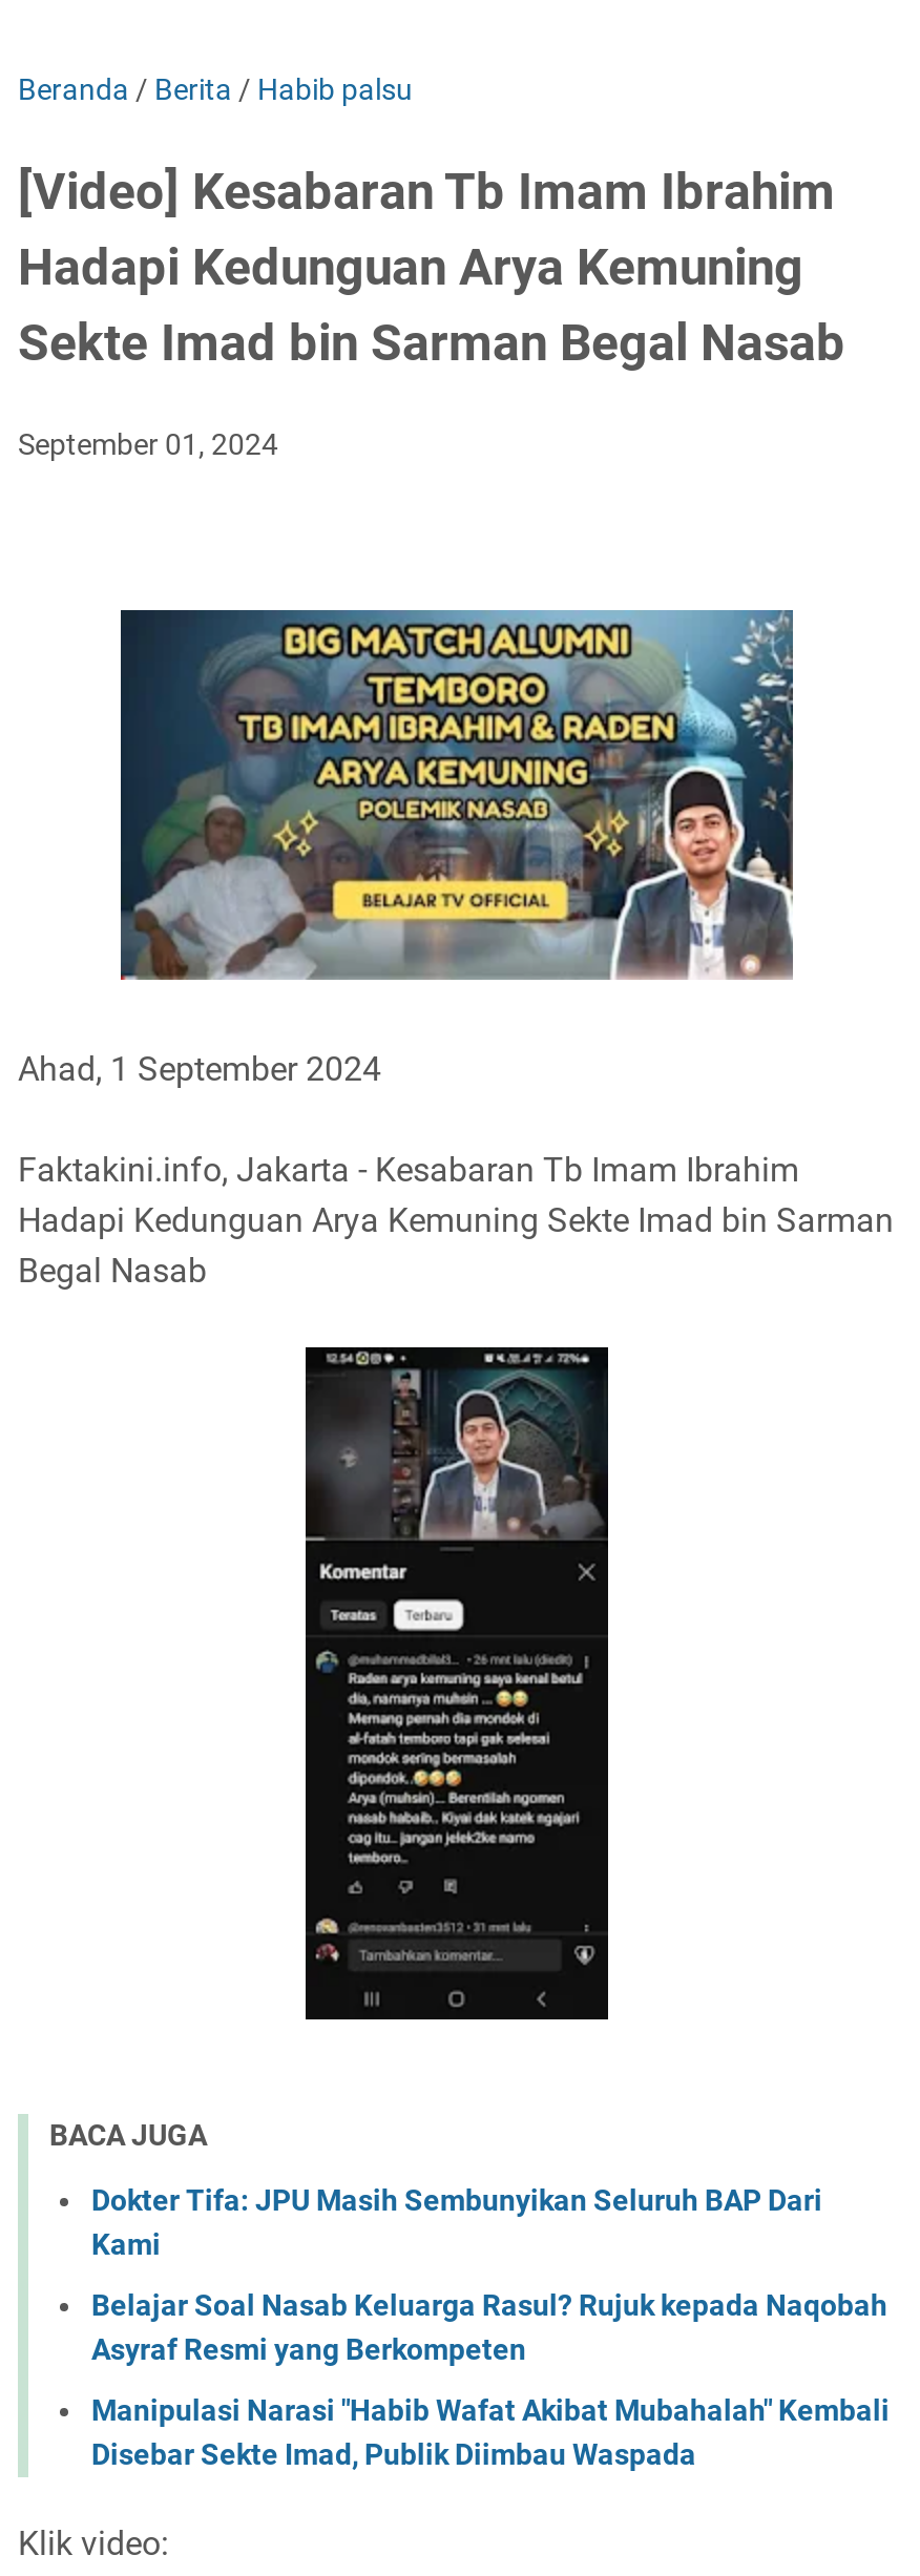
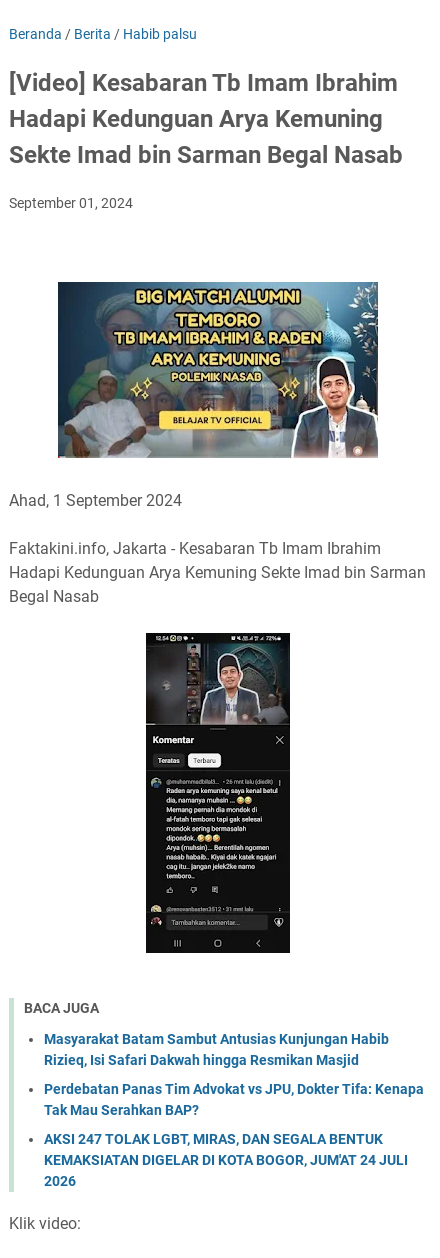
- Dokter Tifa: JPU Masih Sembunyikan Seluruh BAP Dari
- Kami
+ Masyarakat Batam Sambut Antusias Kunjungan Habib
+ Rizieq, Isi Safari Dakwah hingga Resmikan Masjid

- Belajar Soal Nasab Keluarga Rasul? Rujuk kepada Naqobah
- Asyraf Resmi yang Berkompeten
+ Perdebatan Panas Tim Advokat vs JPU, Dokter Tifa: Kenapa
+ Tak Mau Serahkan BAP?

- Manipulasi Narasi "Habib Wafat Akibat Mubahalah" Kembali
- Disebar Sekte Imad, Publik Diimbau Waspada
+ AKSI 247 TOLAK LGBT, MIRAS, DAN SEGALA BENTUK
+ KEMAKSIATAN DIGELAR DI KOTA BOGOR, JUM'AT 24 JULI
+ 2026
